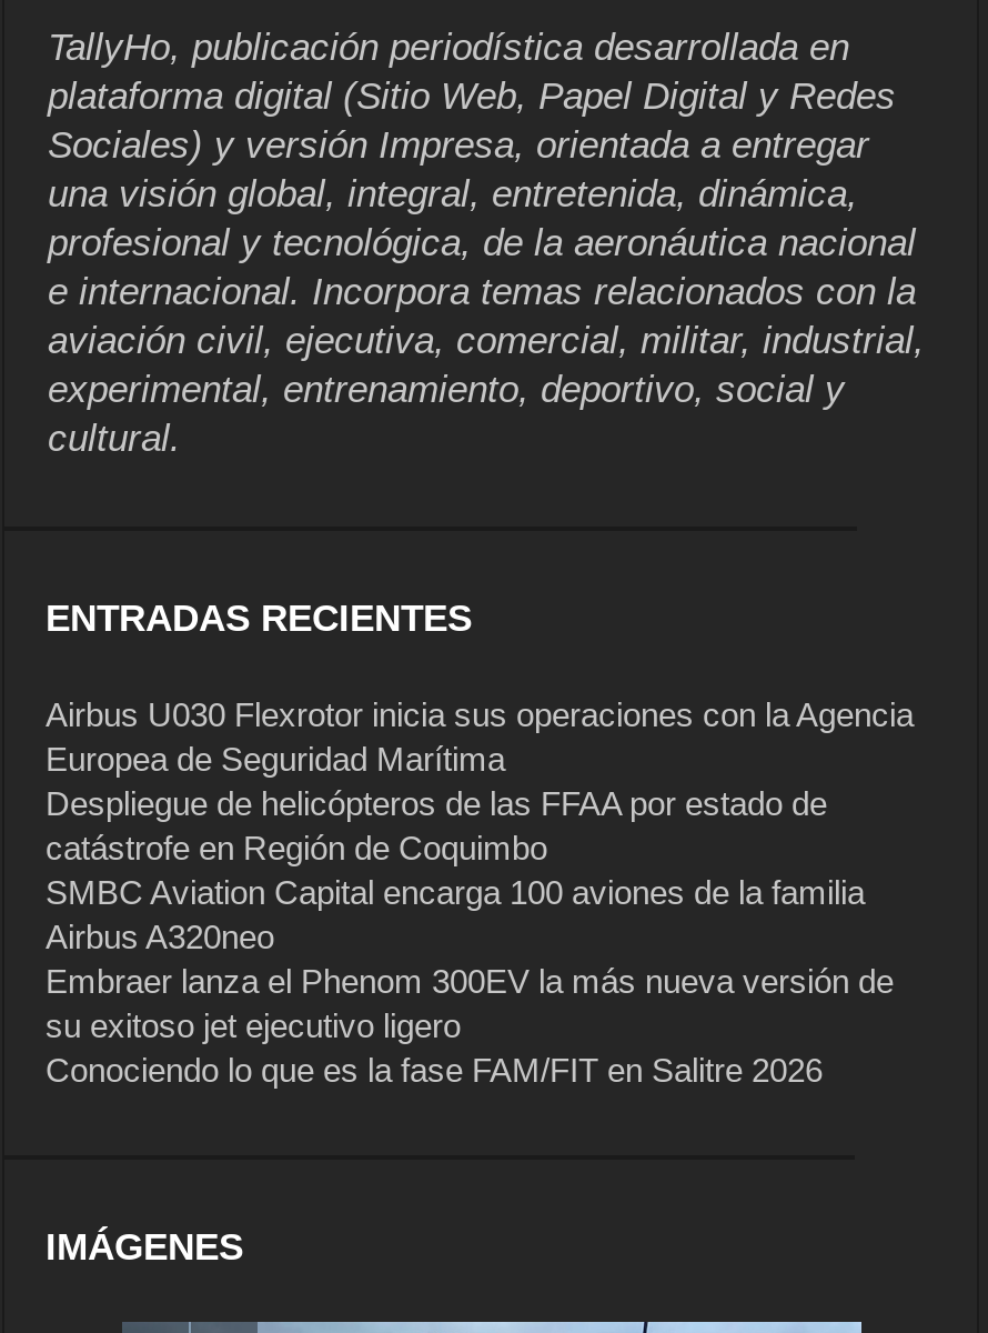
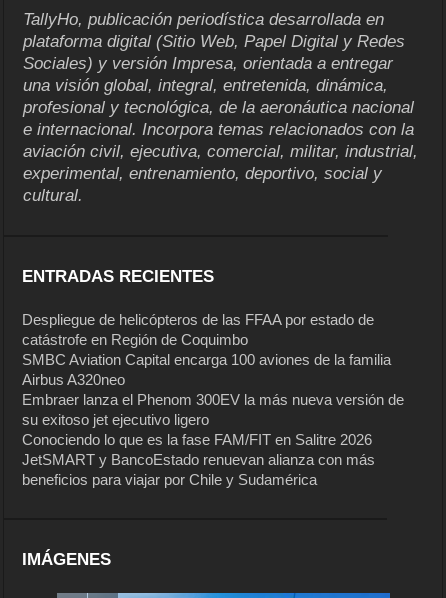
- Airbus U030 Flexrotor inicia sus operaciones con la Agencia
- Europea de Seguridad Marítima

moved up: Despliegue de helicópteros de las FFAA por estado de | catástrofe en Región de Coquimbo | SMBC Aviation Capital encarga 100 aviones de la familia | Airbus A320neo | Embraer lanza el Phenom 300EV la más nueva versión de | su exitoso jet ejecutivo ligero | Conociendo lo que es la fase FAM/FIT en Salitre 2026

+ JetSMART y BancoEstado renuevan alianza con más
+ beneficios para viajar por Chile y Sudamérica
